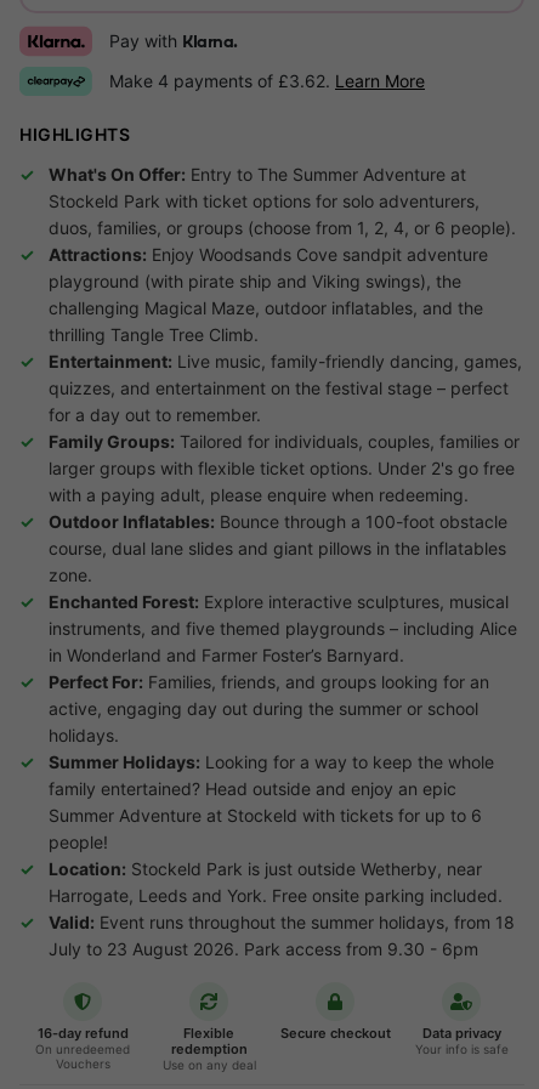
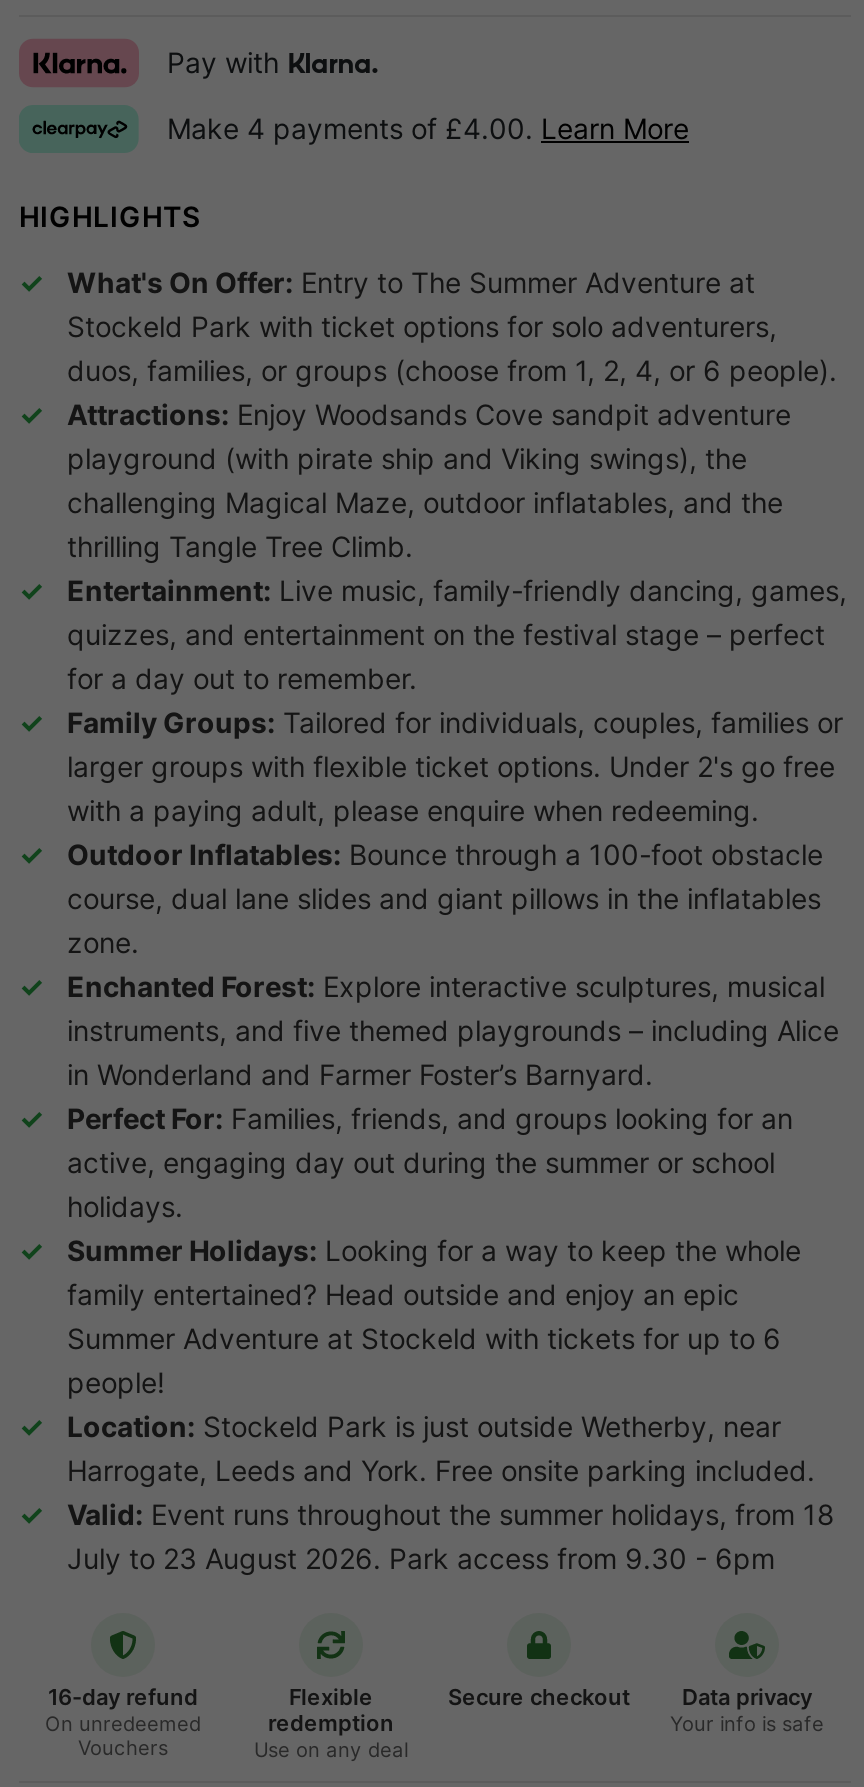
- Make 4 payments of £3.62. Learn More
+ Make 4 payments of £4.00. Learn More
